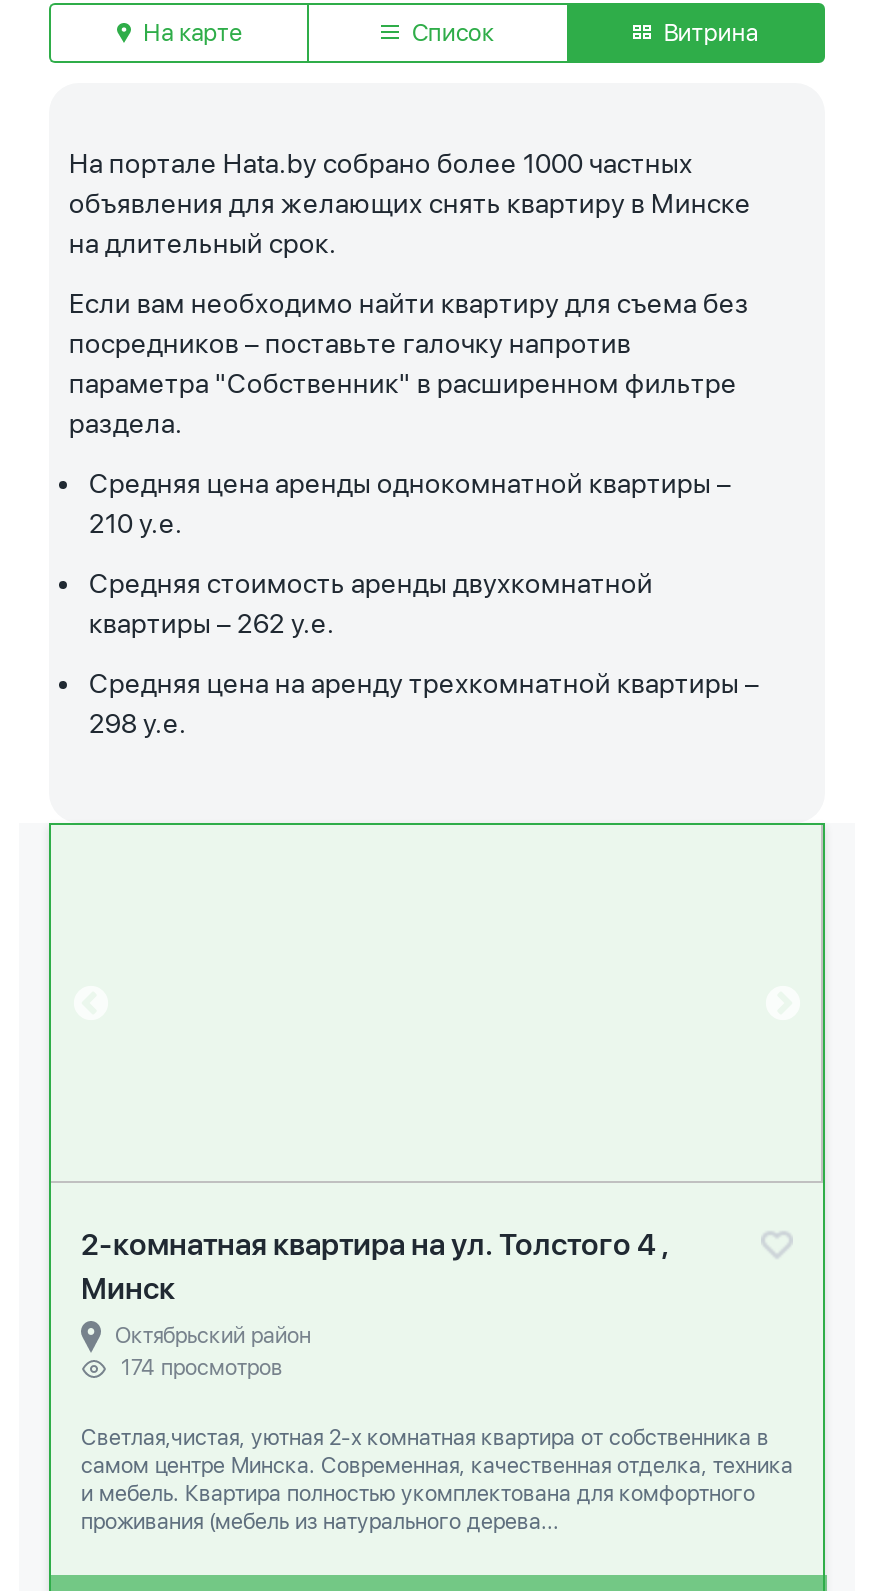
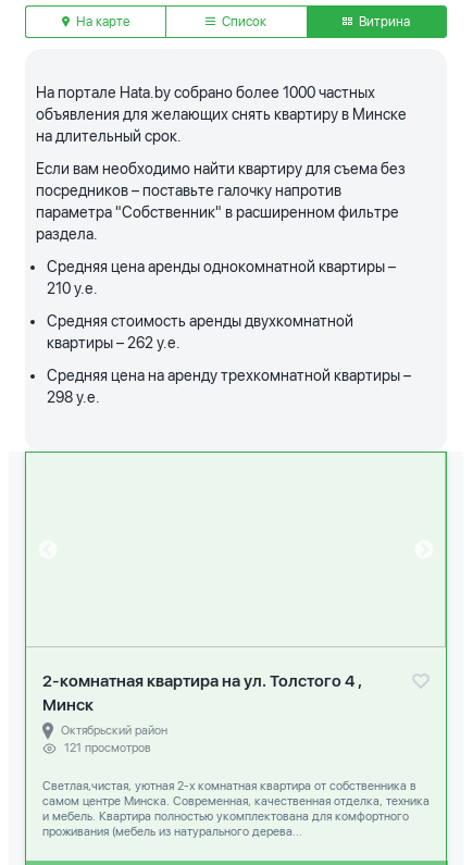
- 174 просмотров
+ 121 просмотров
